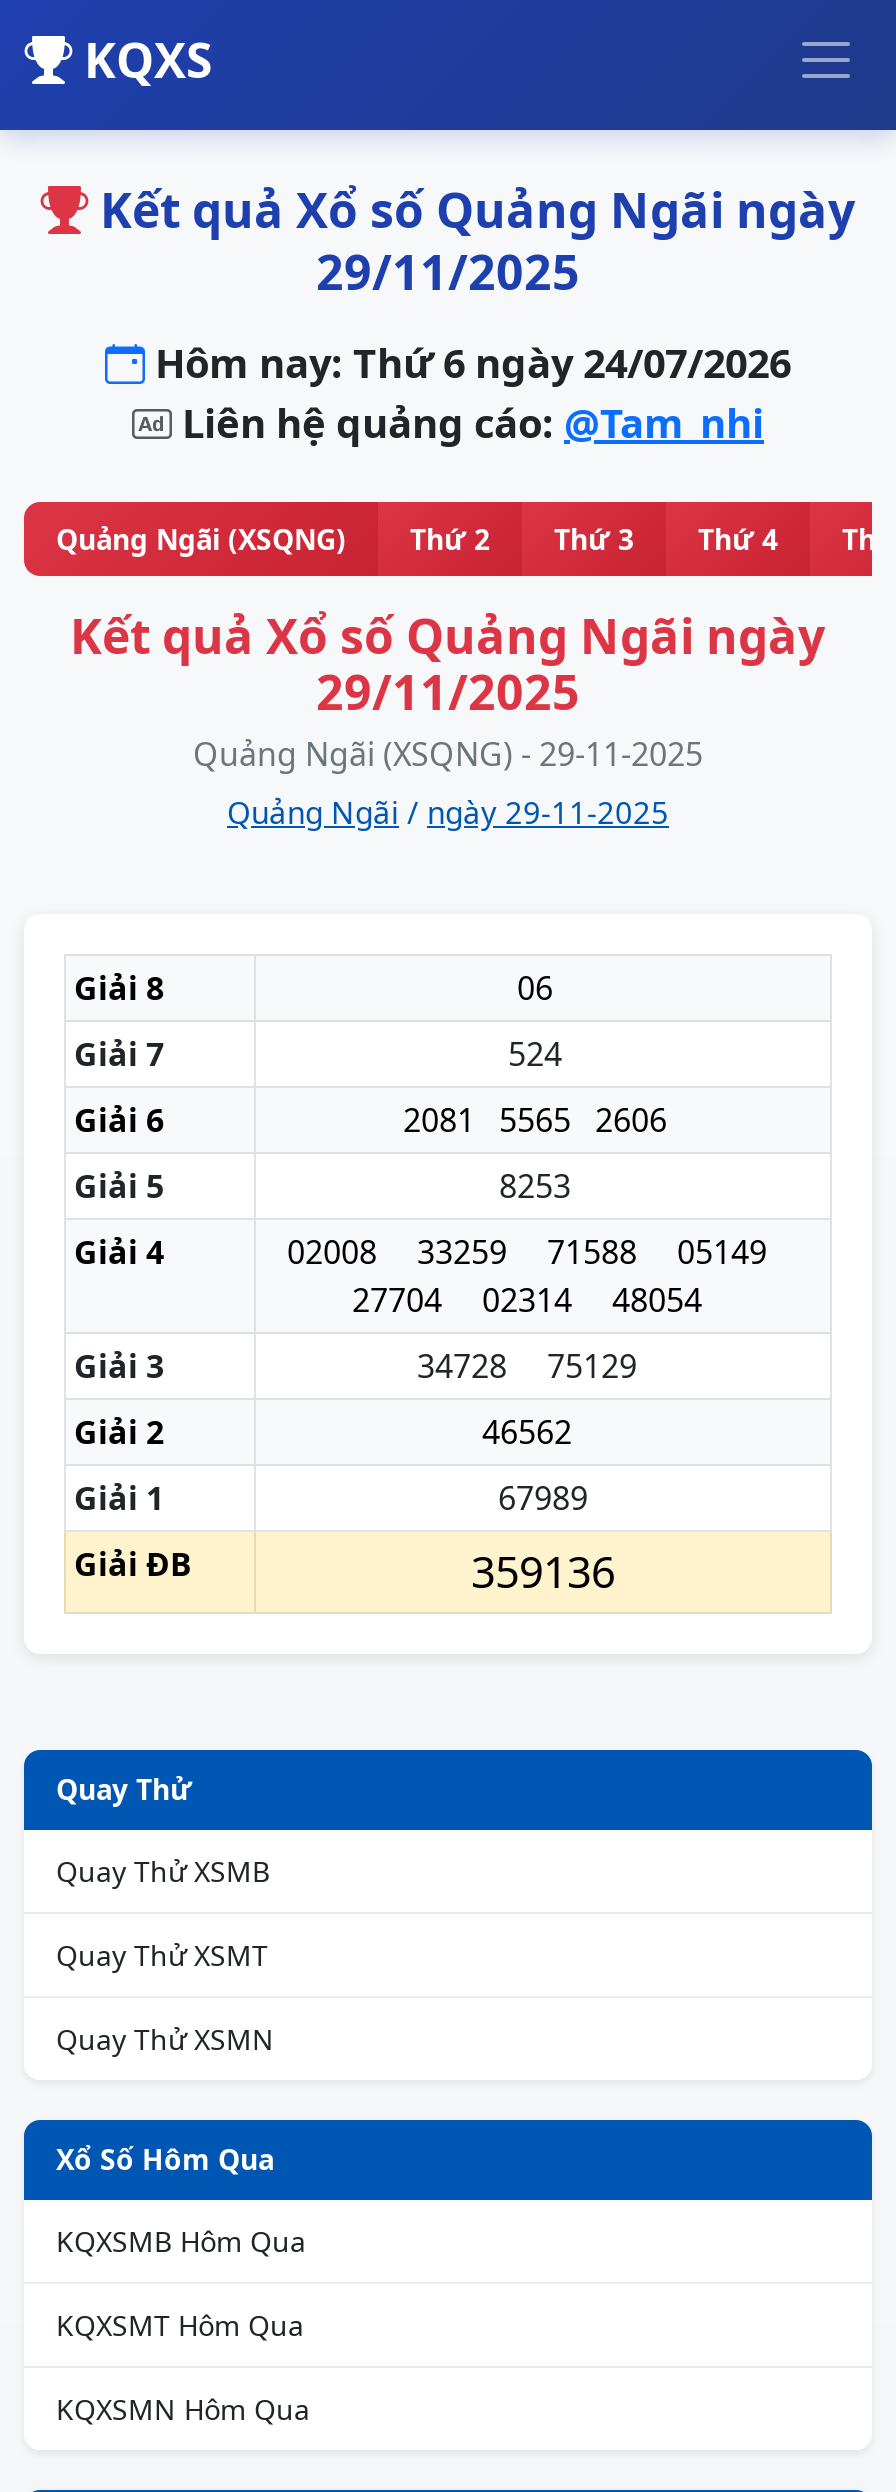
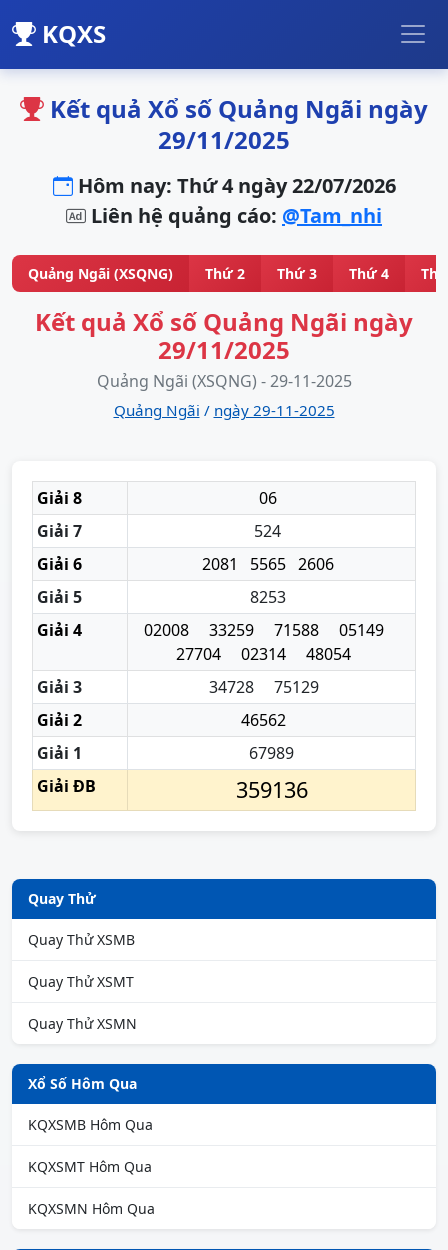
- Hôm nay: Thứ 6 ngày 24/07/2026
+ Hôm nay: Thứ 4 ngày 22/07/2026
